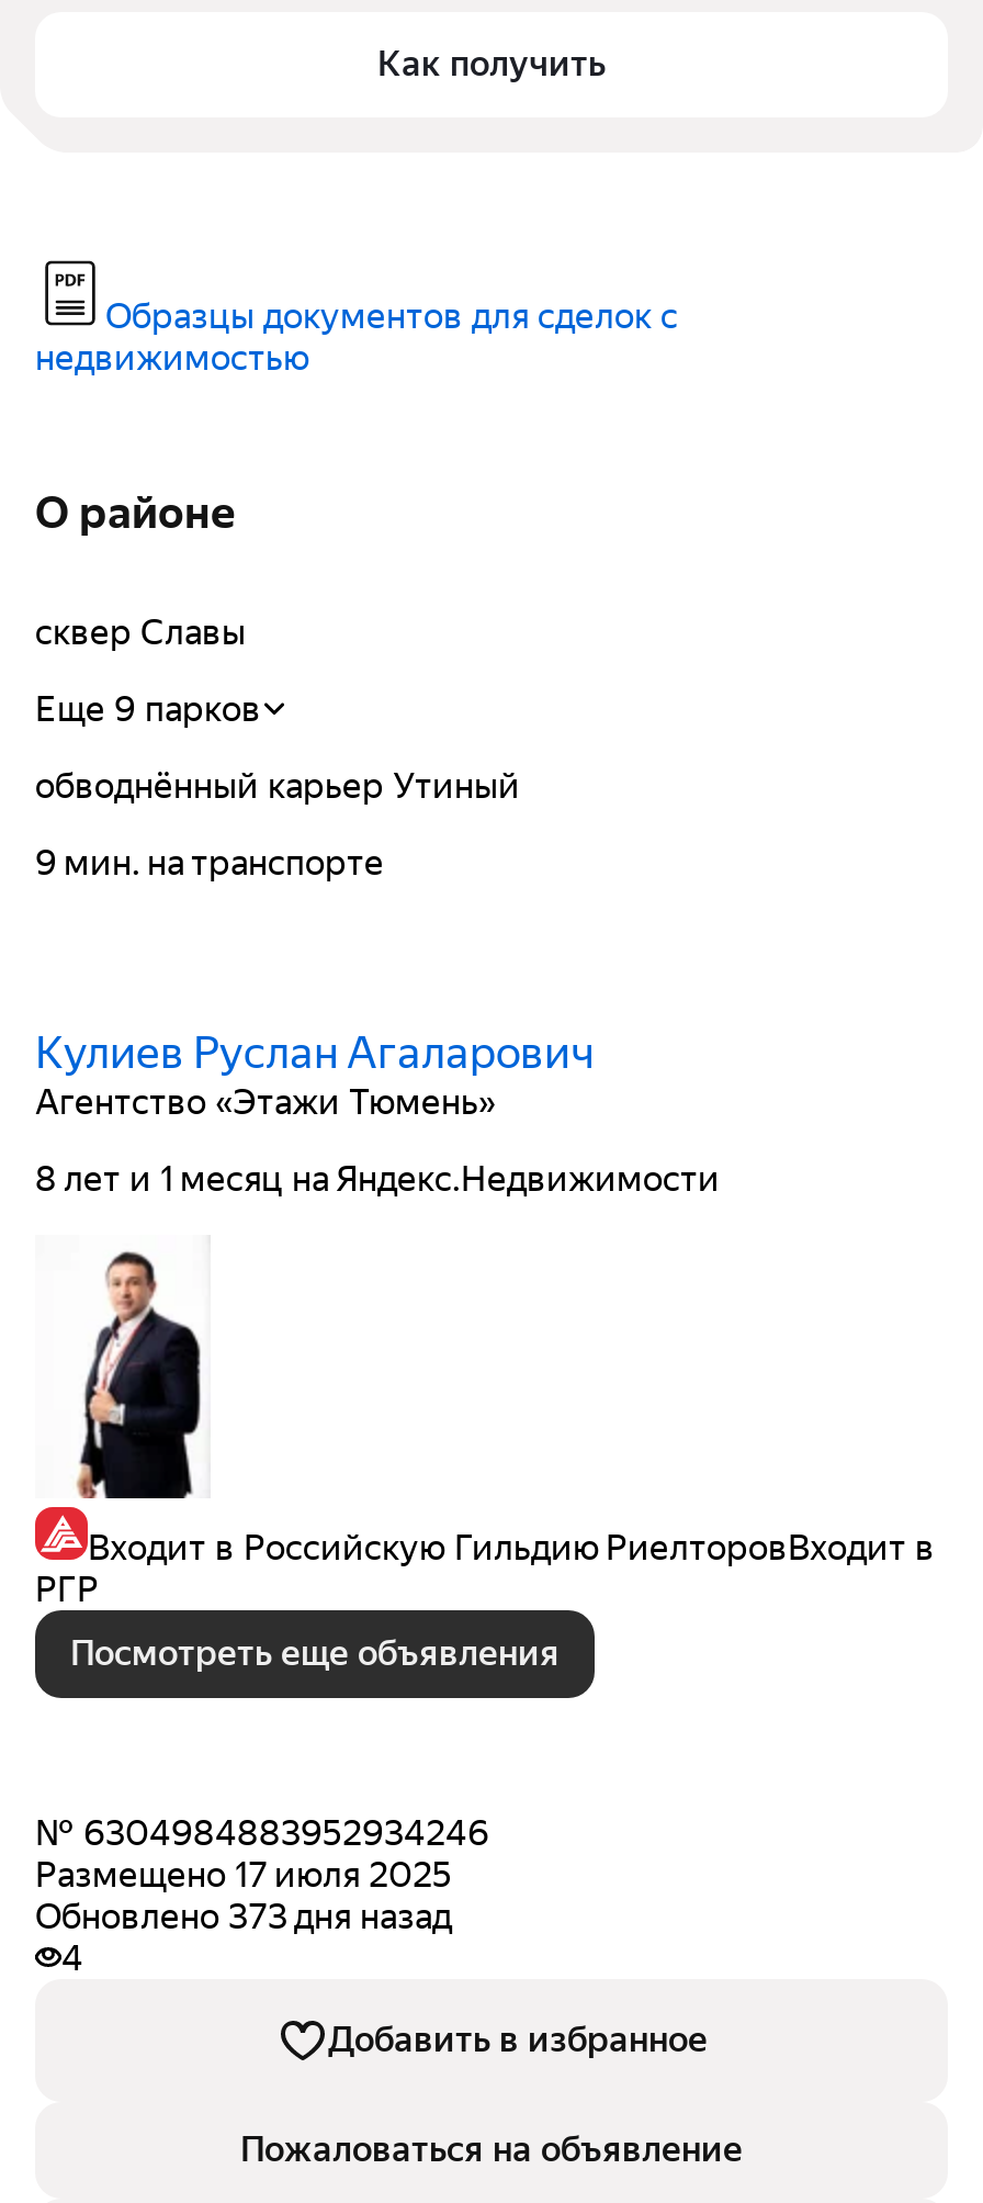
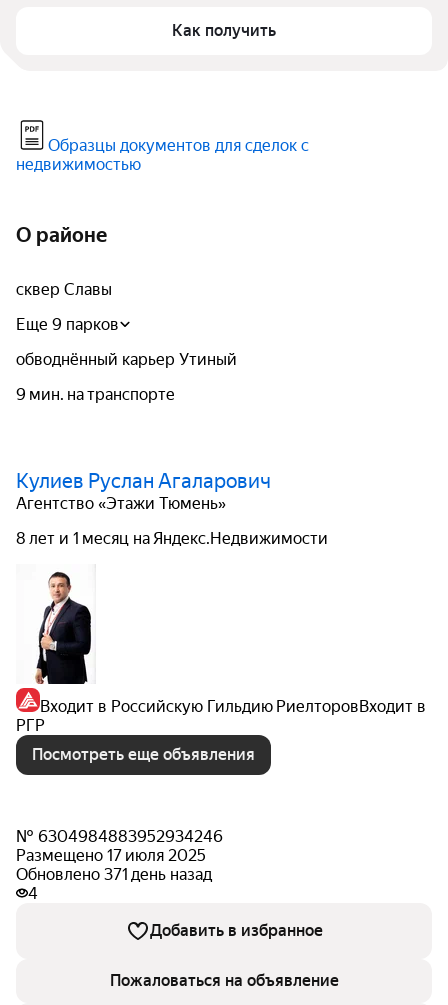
- Обновлено 373 дня назад
+ Обновлено 371 день назад
